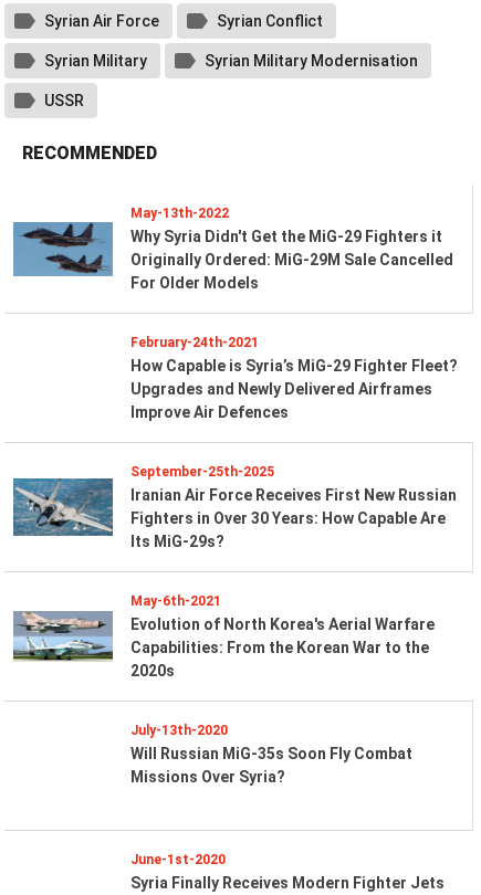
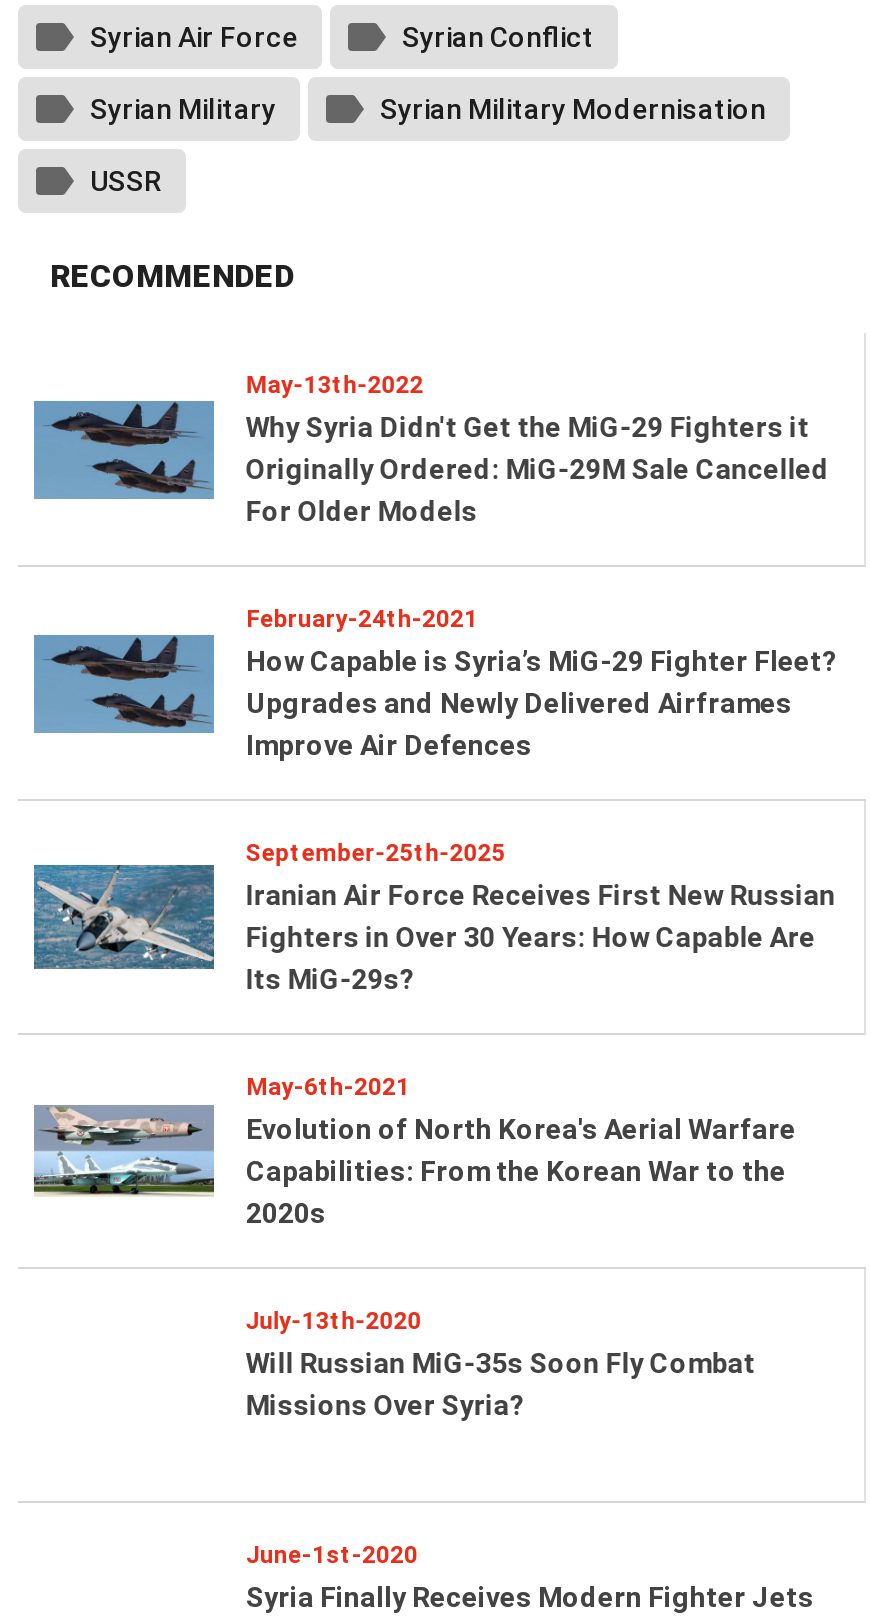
+ [image]
